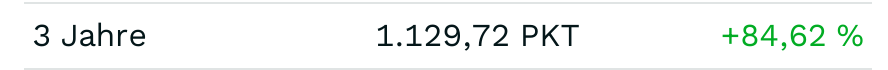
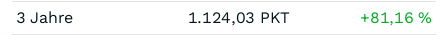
- 1.129,72 PKT
+ 1.124,03 PKT

- +84,62%
+ +81,16%
